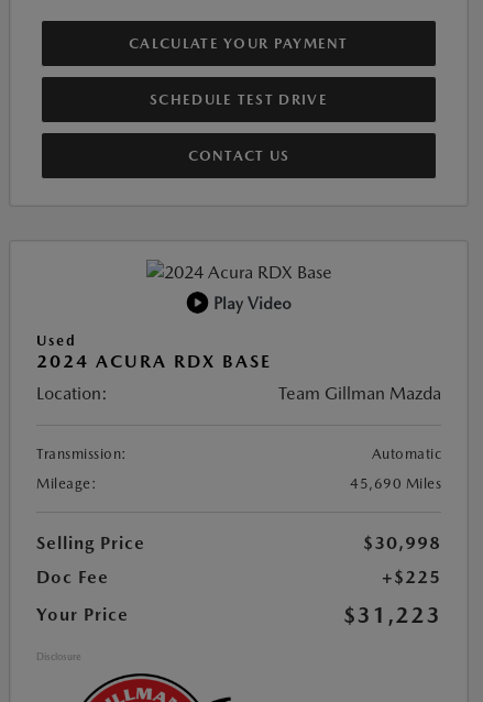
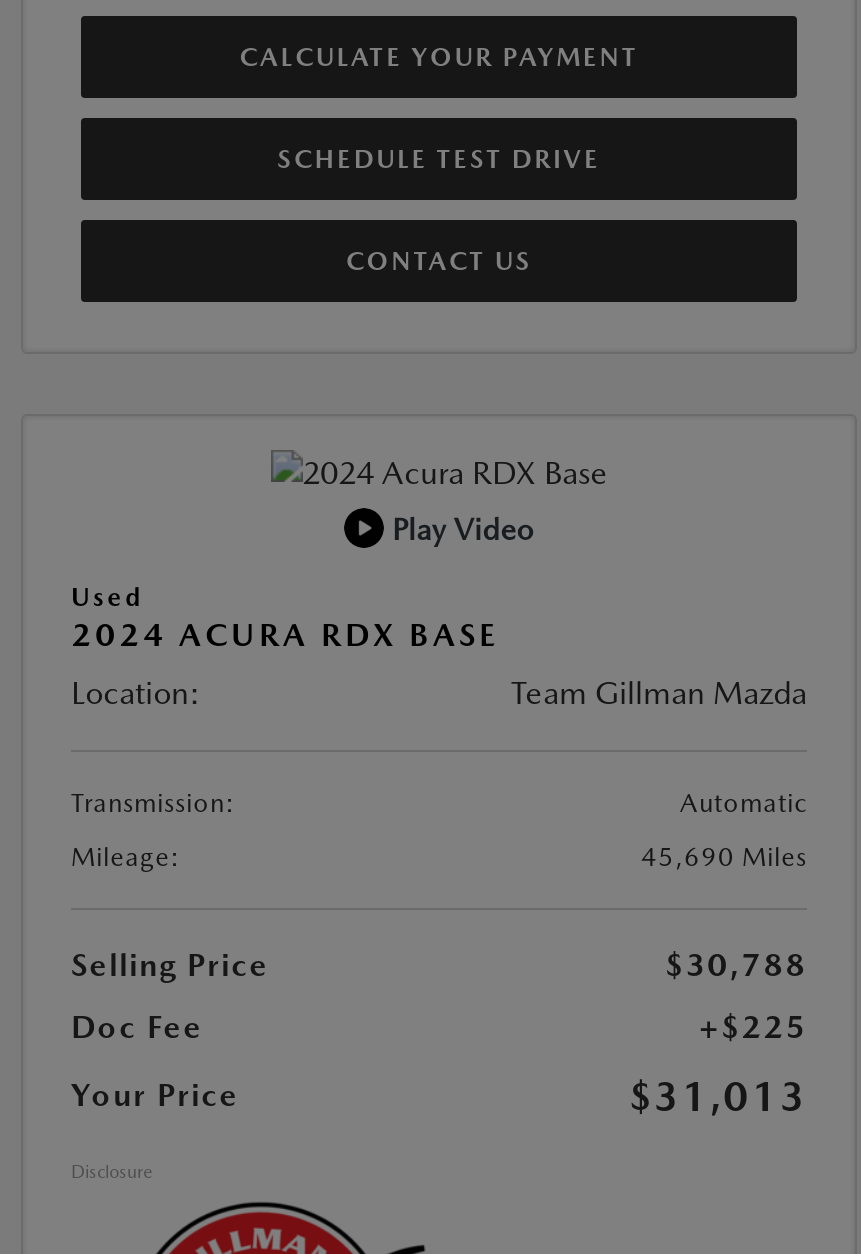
- $30,998
+ $30,788

- $31,223
+ $31,013
